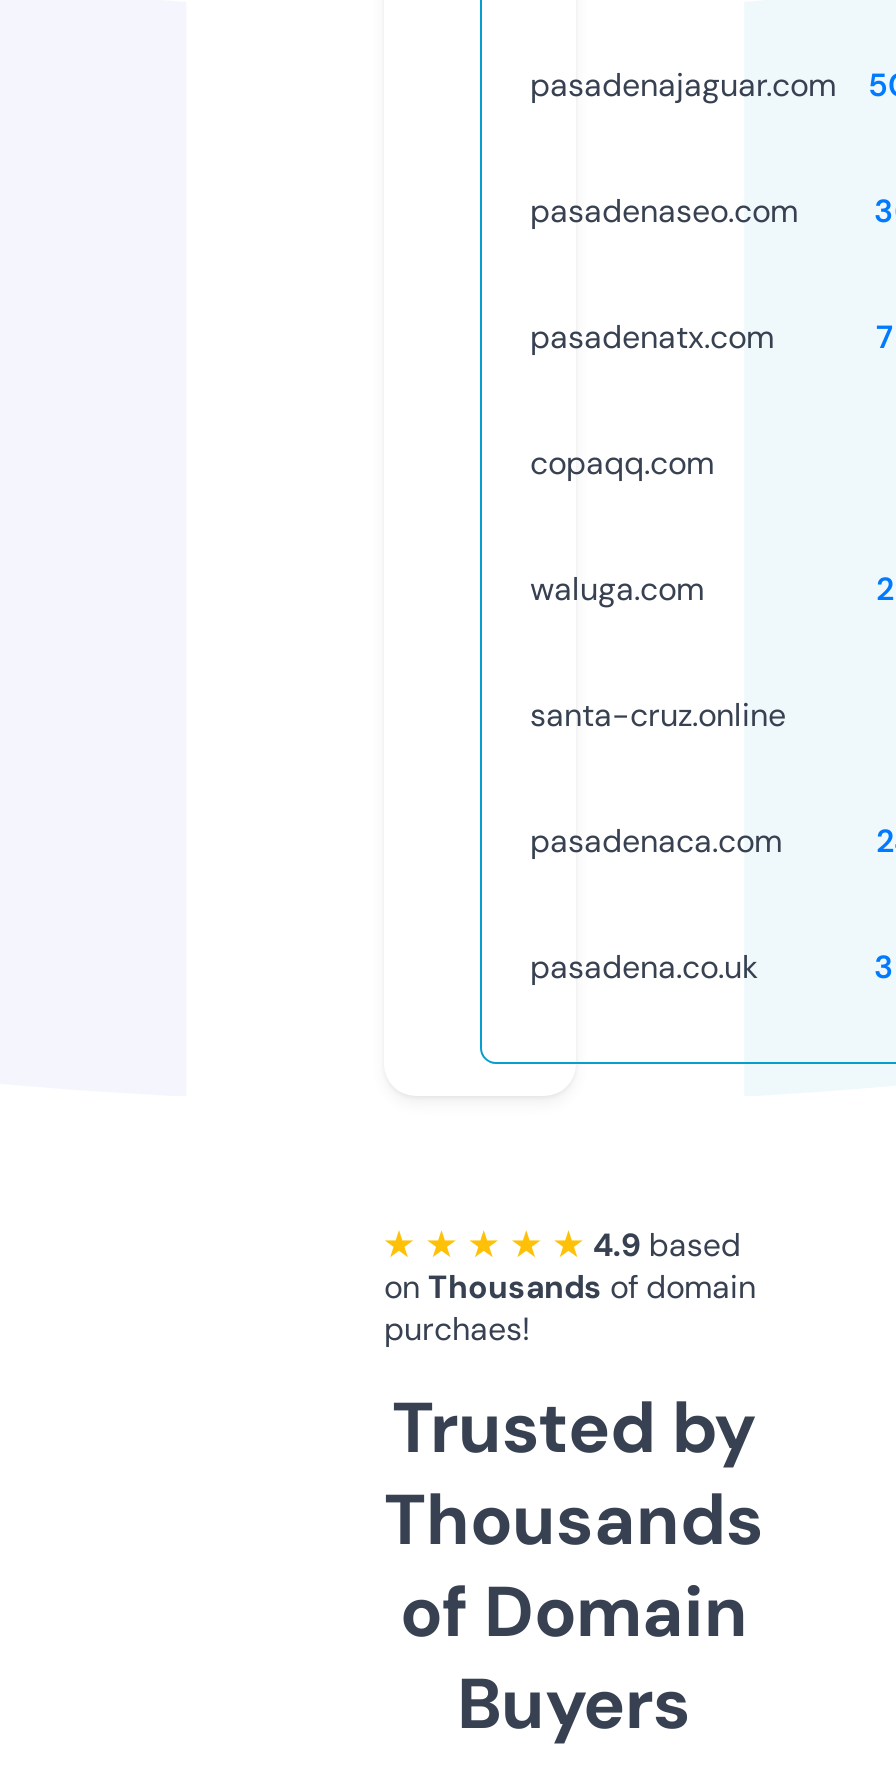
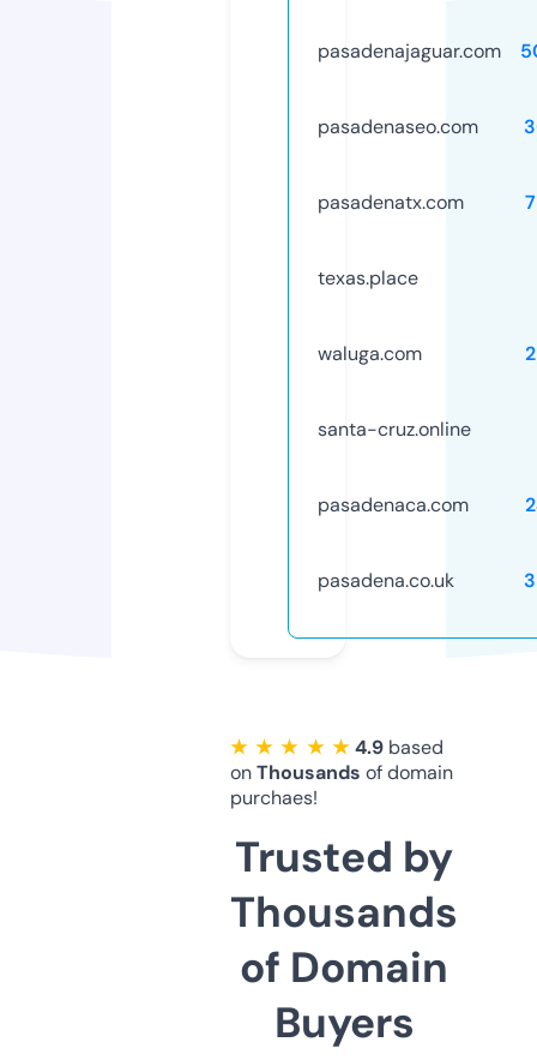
- copaqq.com
+ texas.place
